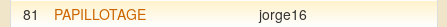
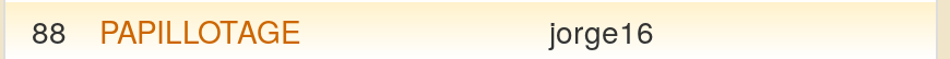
- 81 PAPILLOTAGE
+ 88 PAPILLOTAGE
